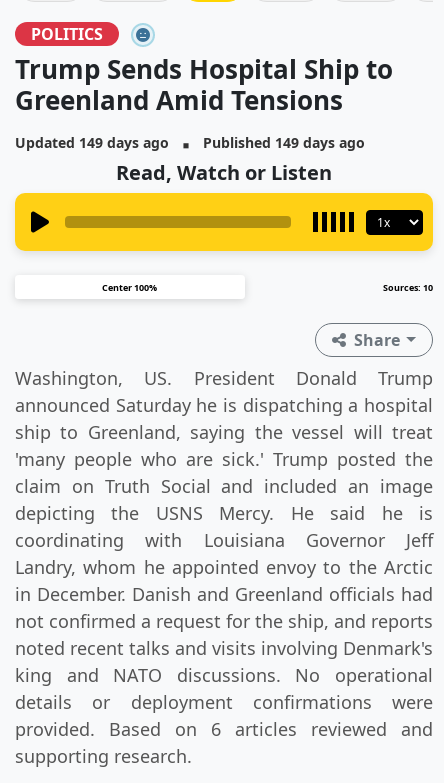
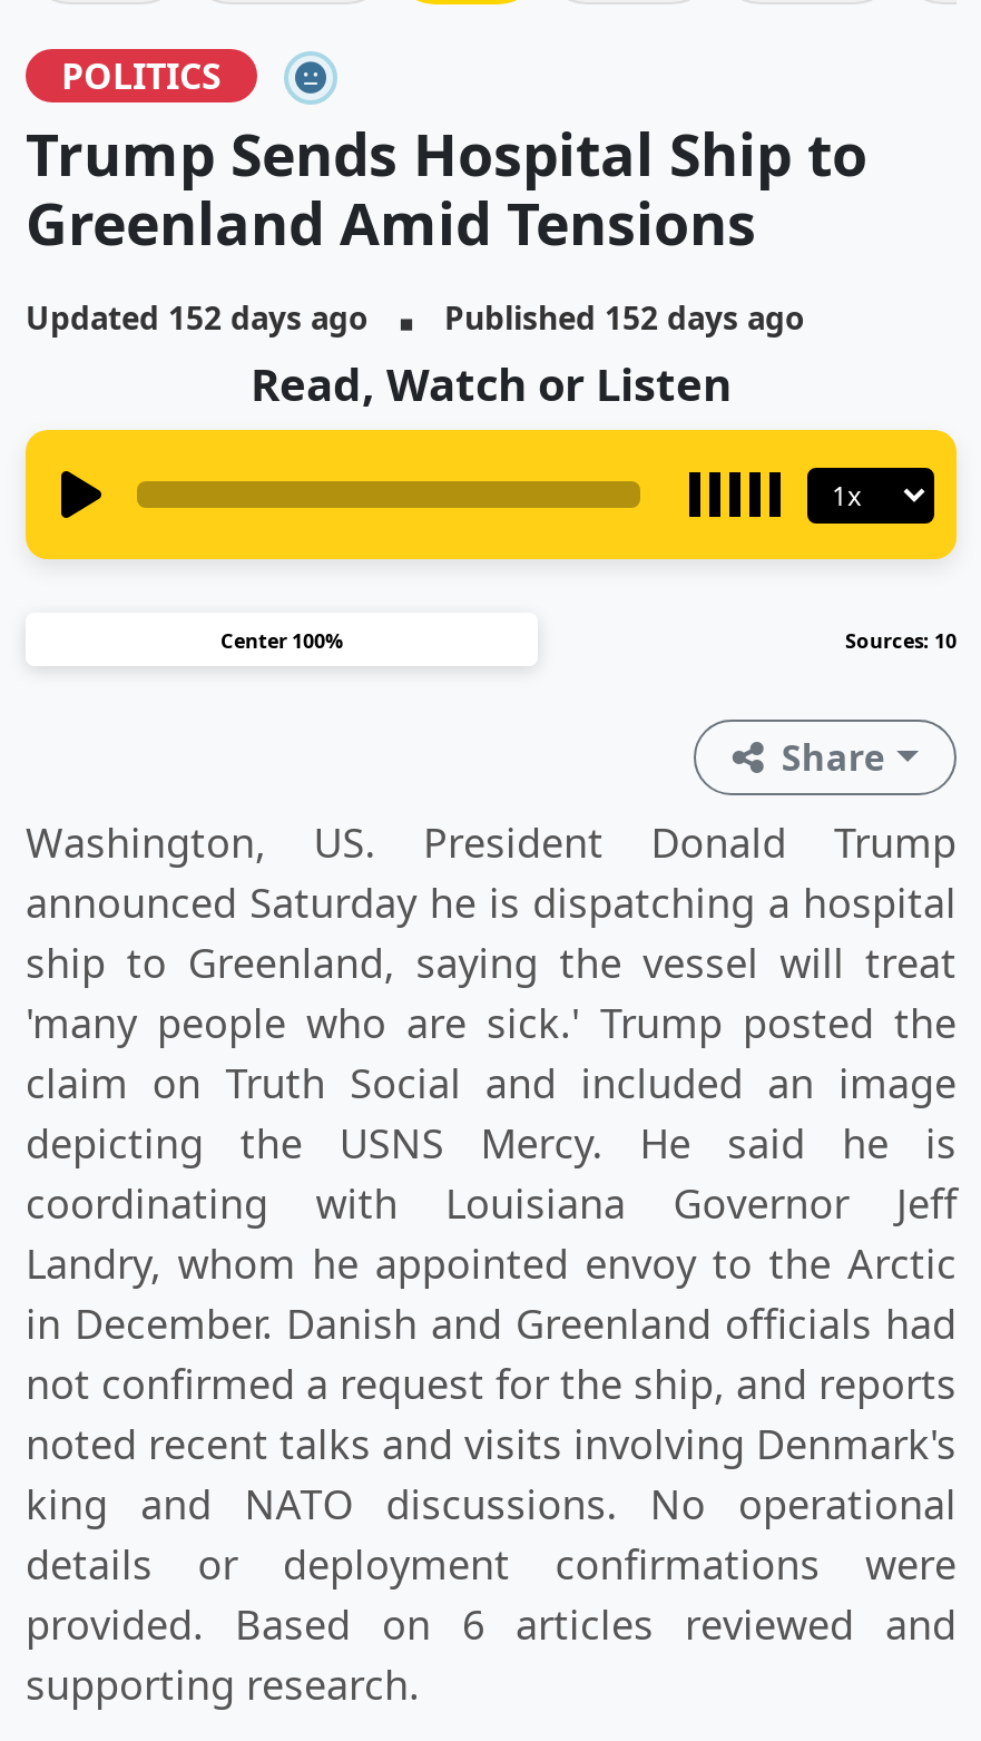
- Updated 149 days ago
+ Updated 152 days ago

- Published 149 days ago
+ Published 152 days ago
